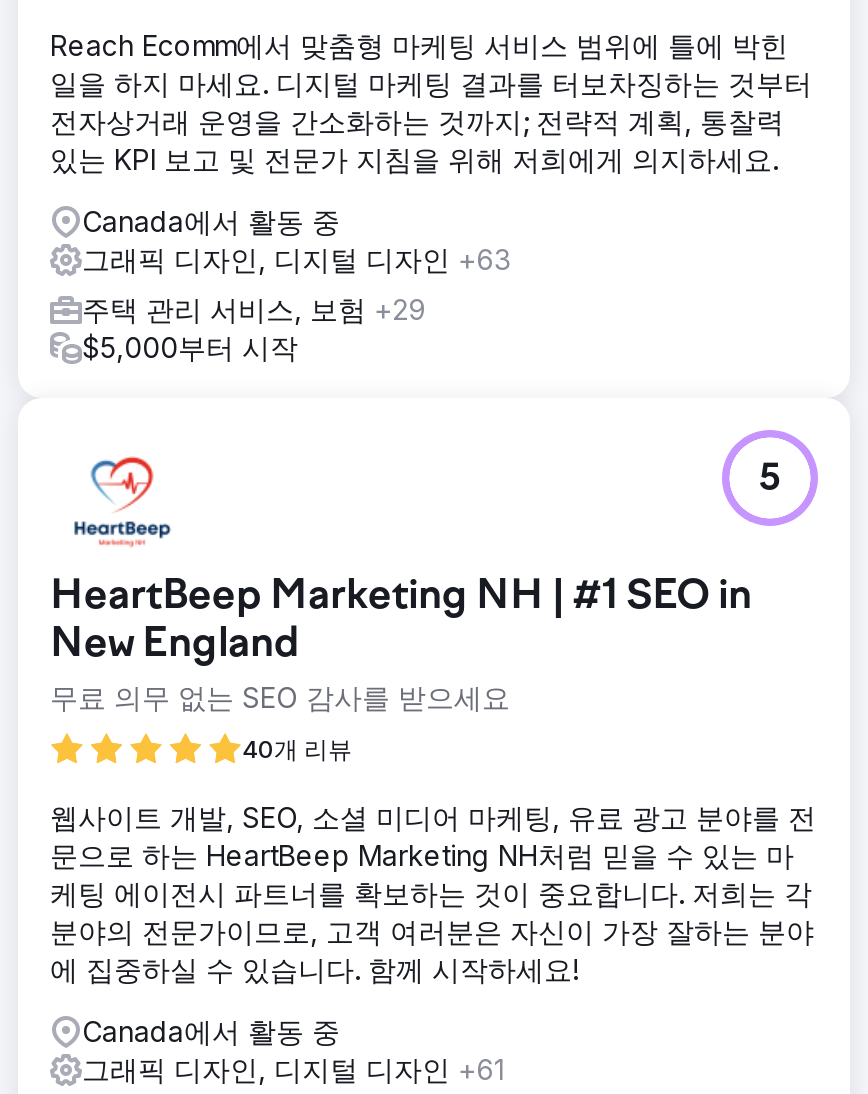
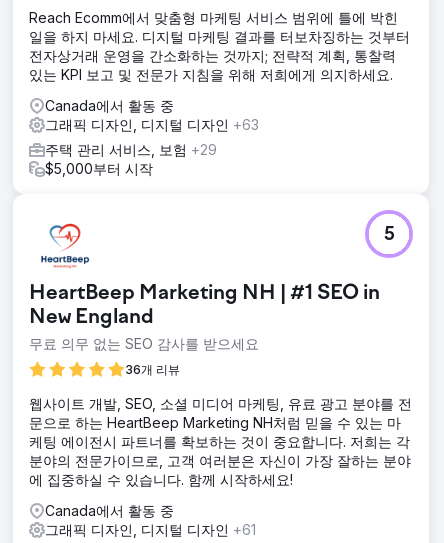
- 40개 리뷰
+ 36개 리뷰
